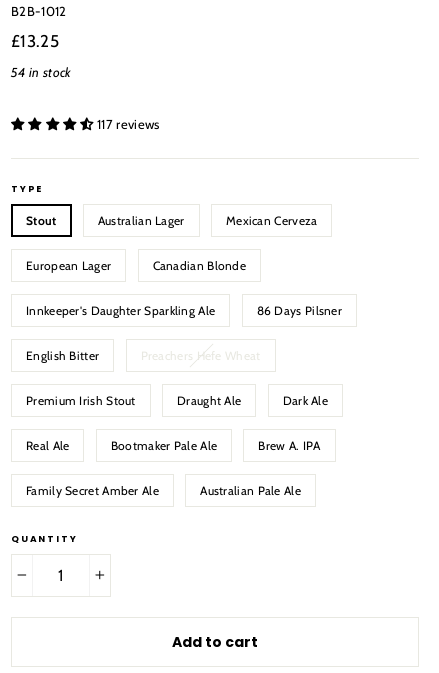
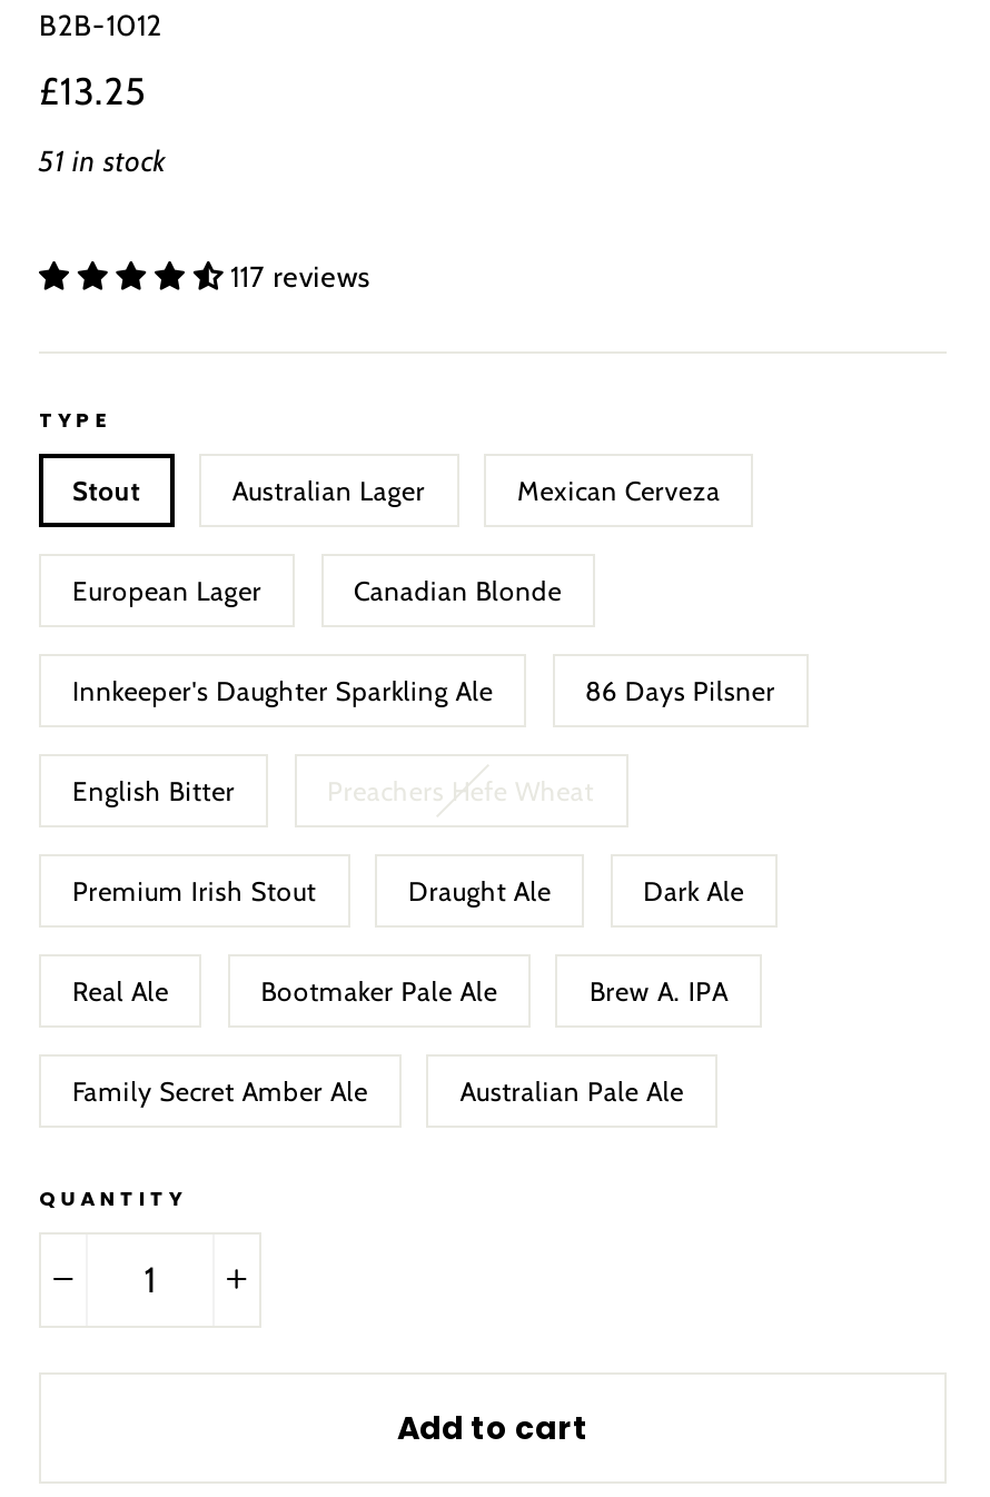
- 54 in stock
+ 51 in stock
